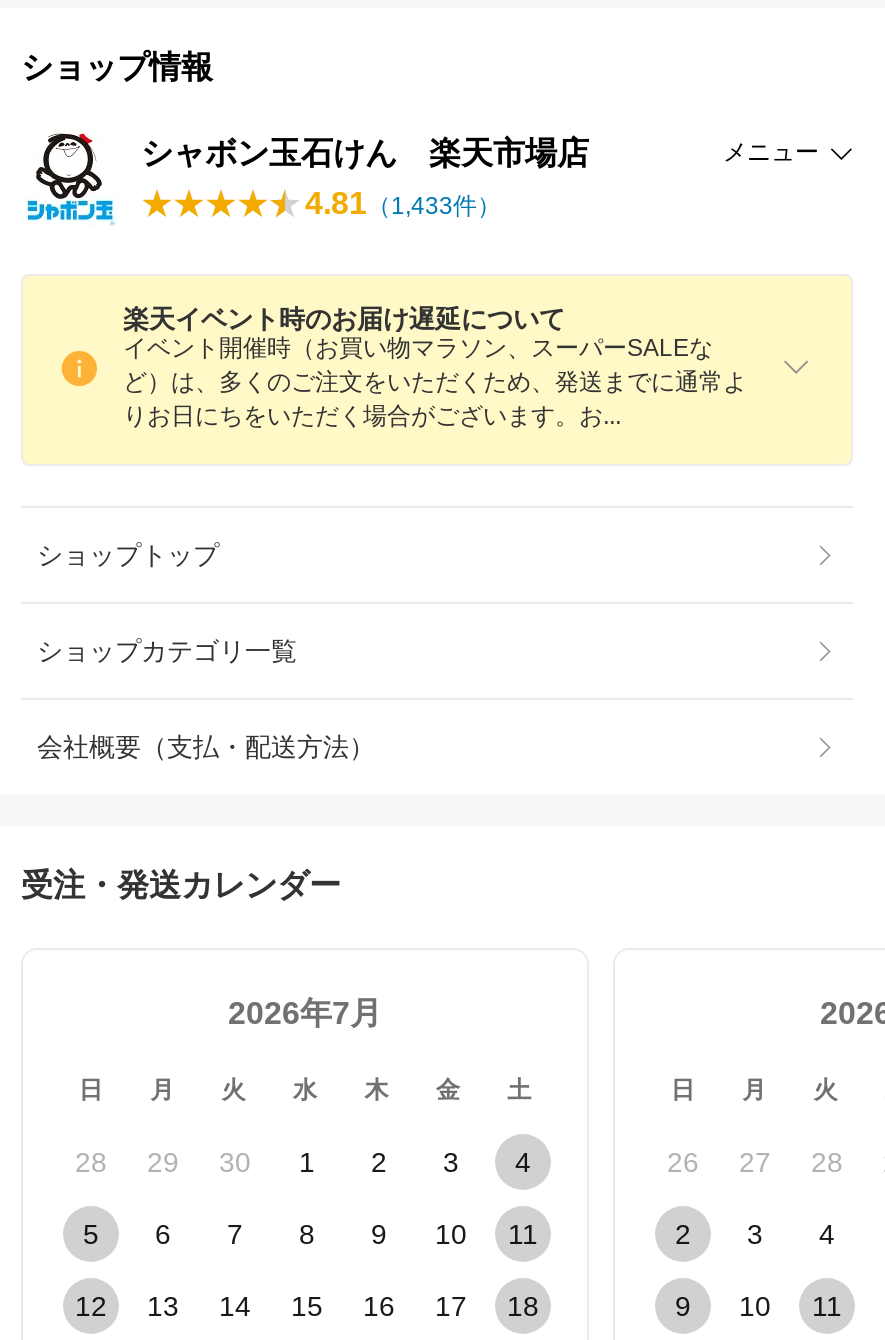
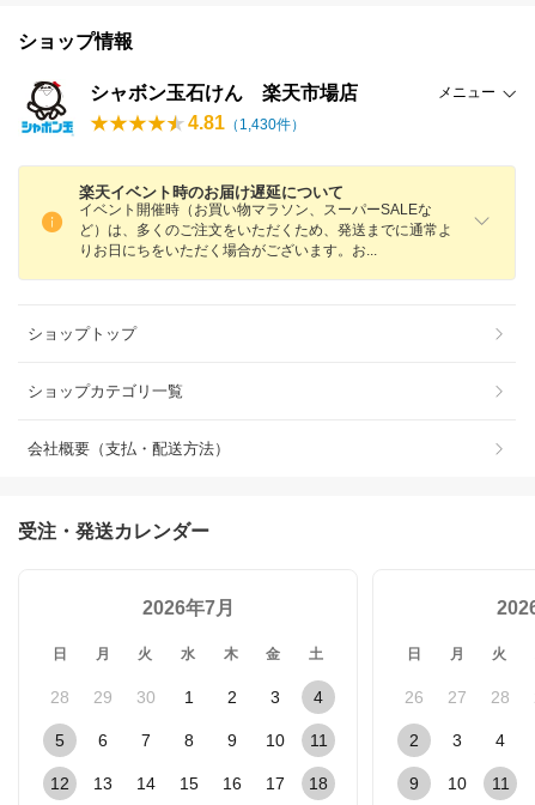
- 4.81（1,433件）
+ 4.81（1,430件）
